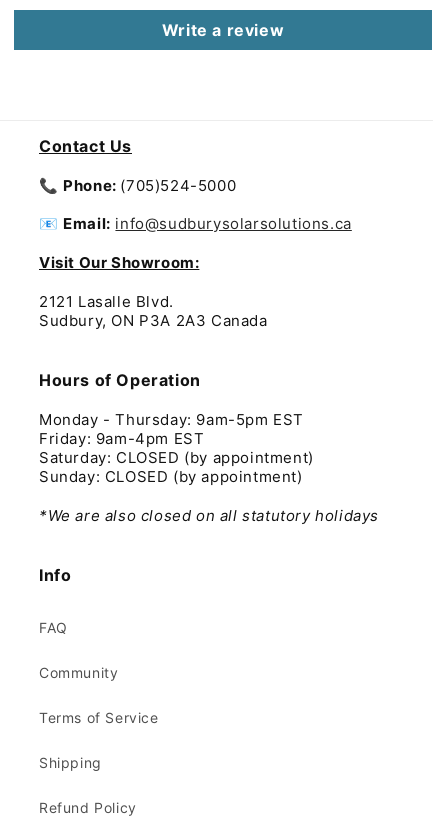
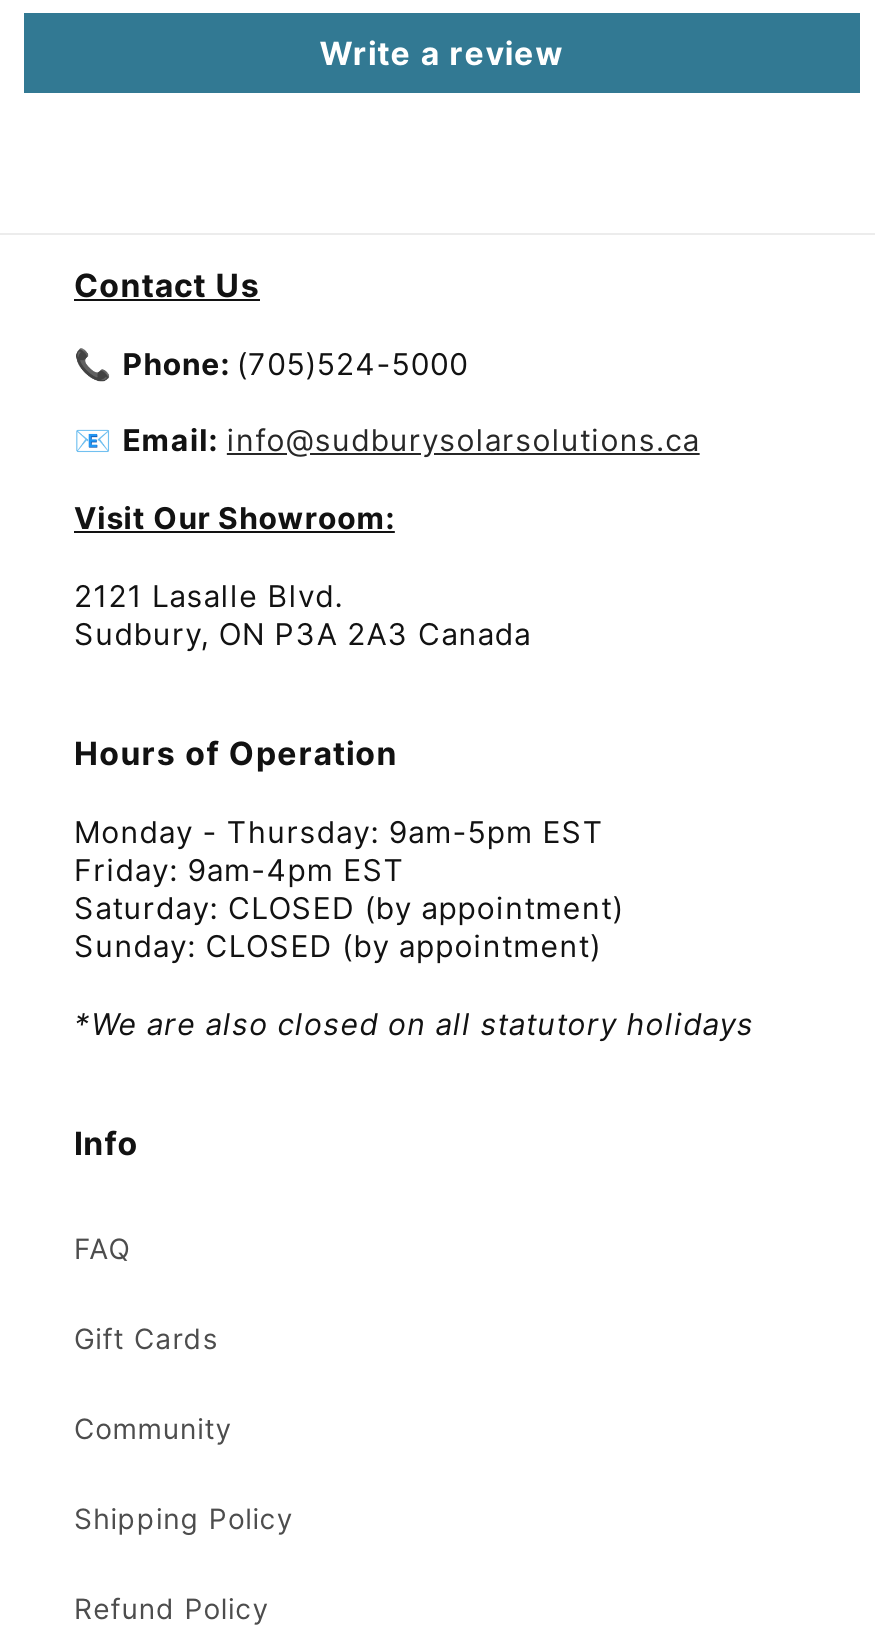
+ Gift Cards

moved down: Community

- Terms of Service
- Shipping
+ Shipping Policy
